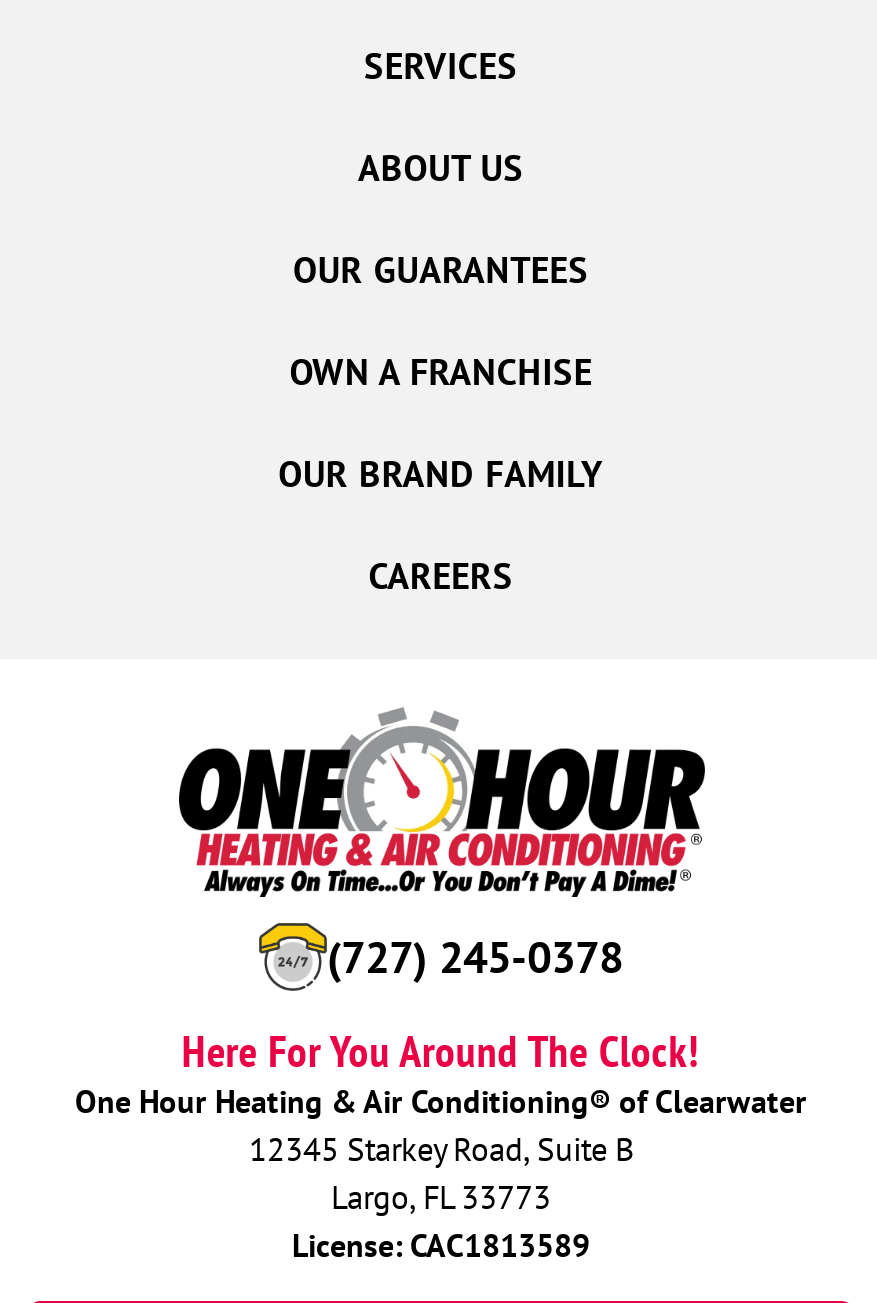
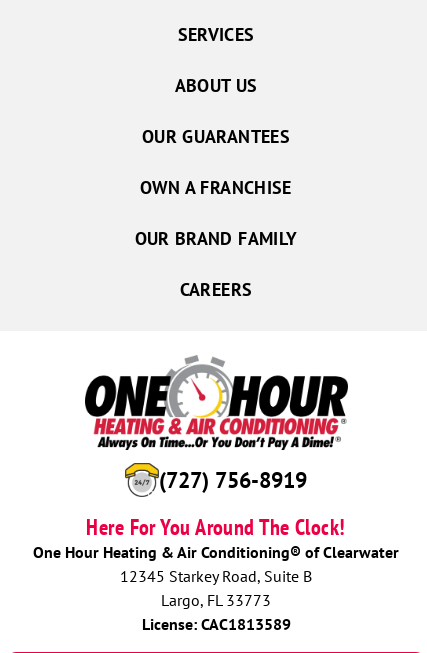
- (727) 245-0378
+ (727) 756-8919
